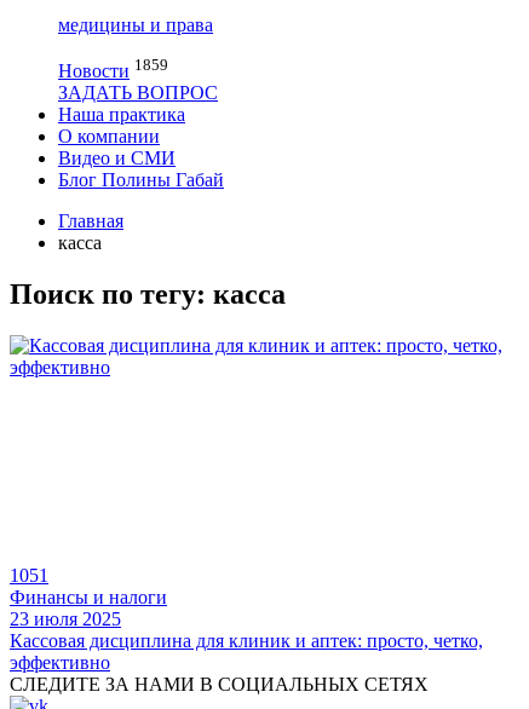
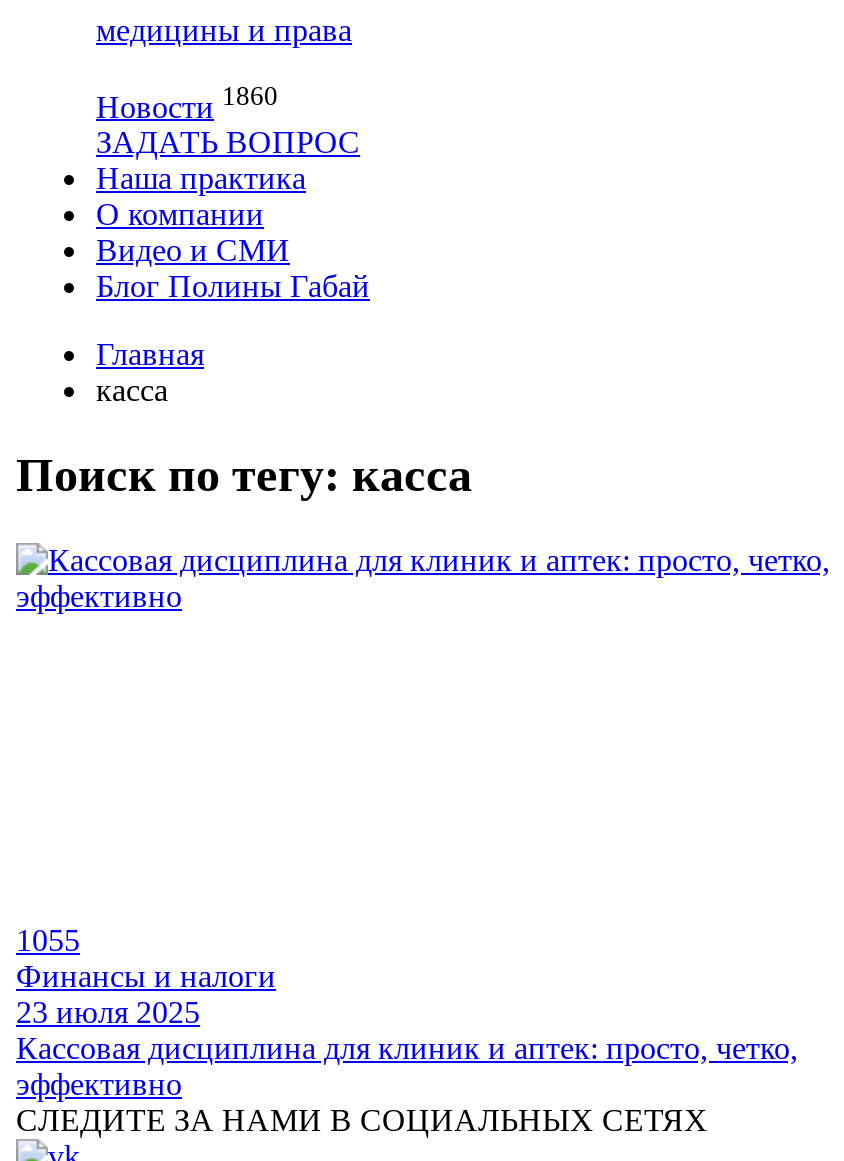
- Новости 1859
+ Новости 1860

- 1051
+ 1055
